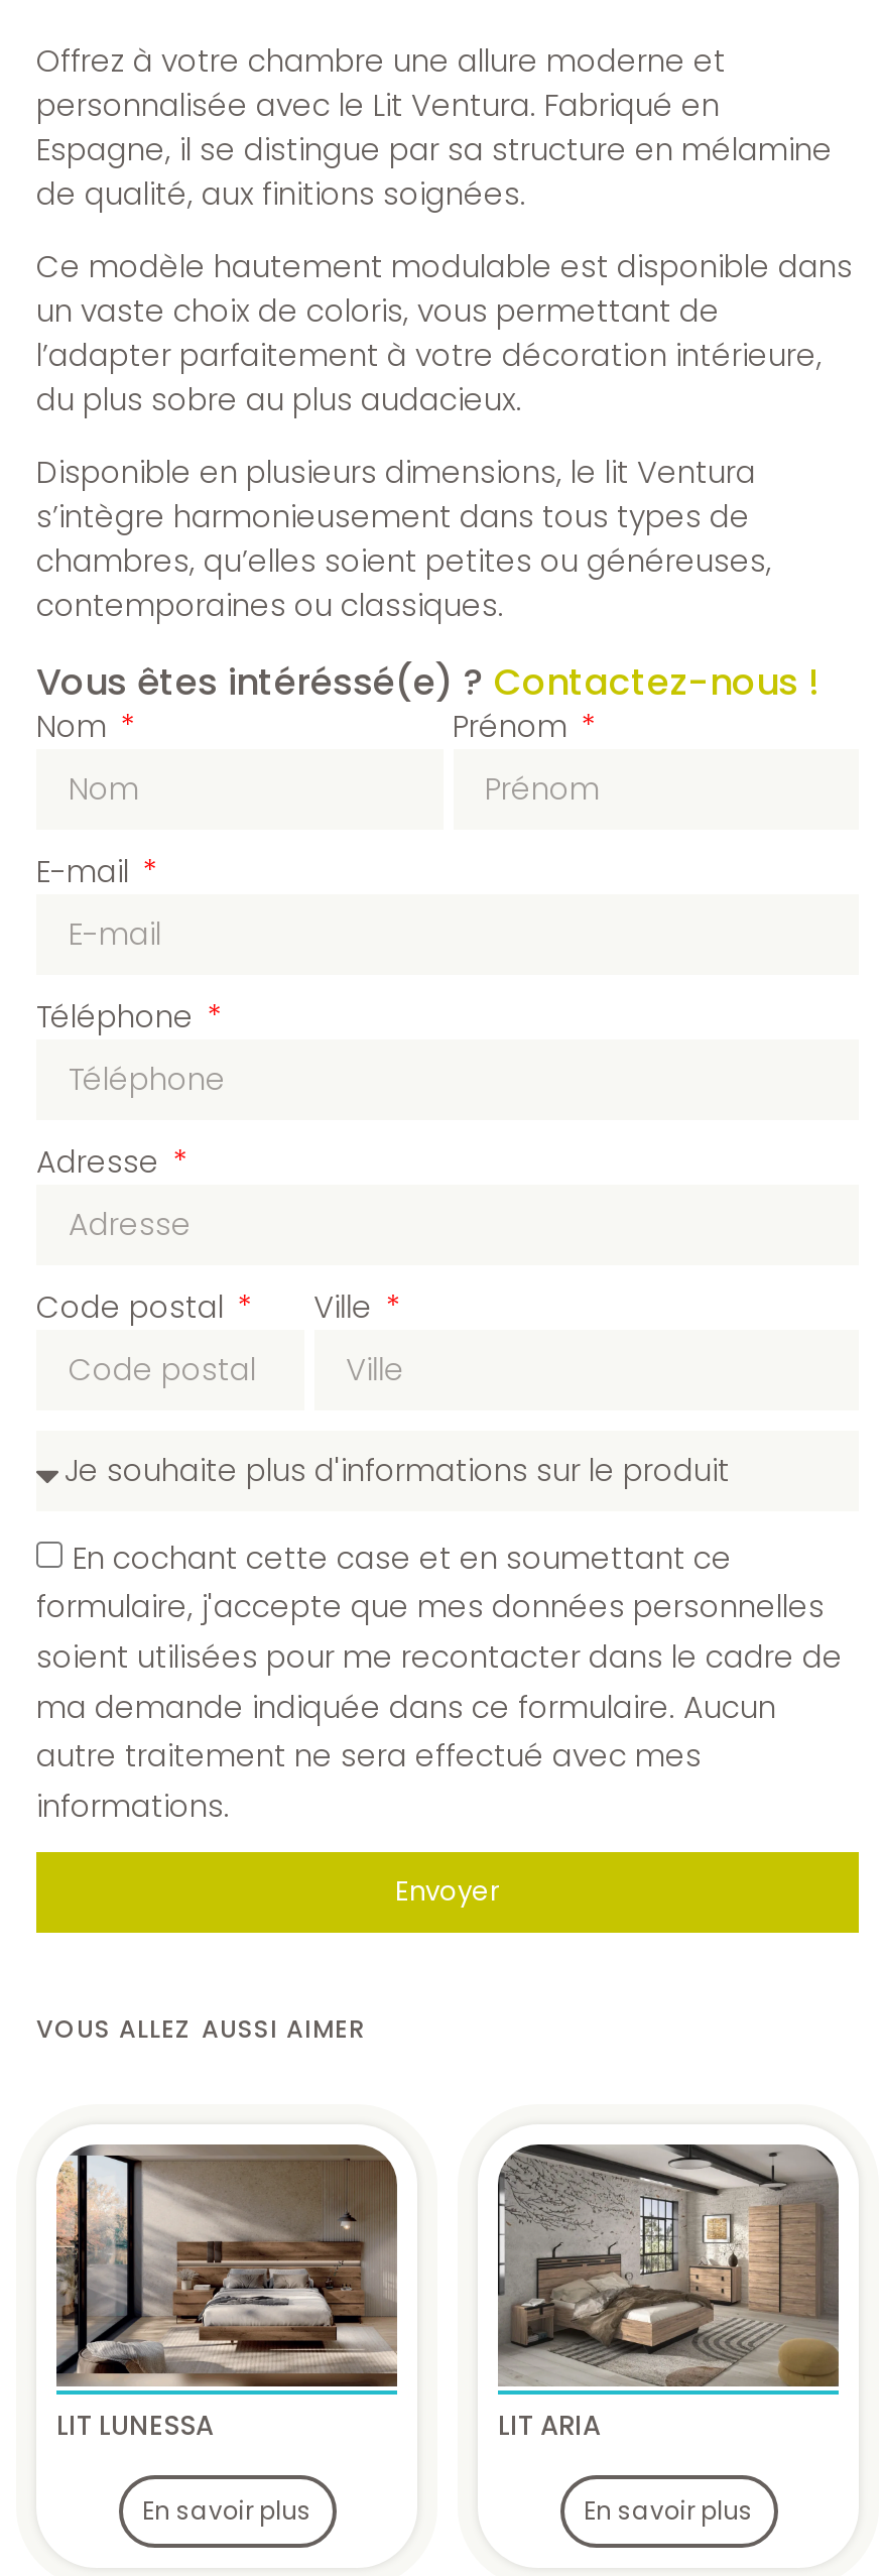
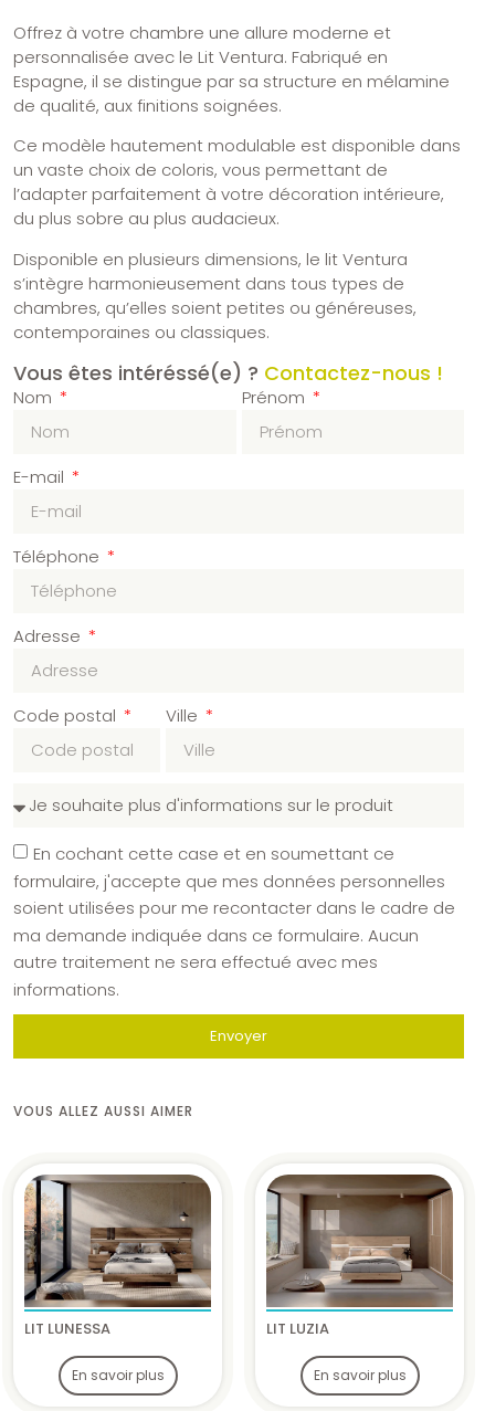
- [image]
- LIT ARIA
+ [image]
+ LIT LUZIA
